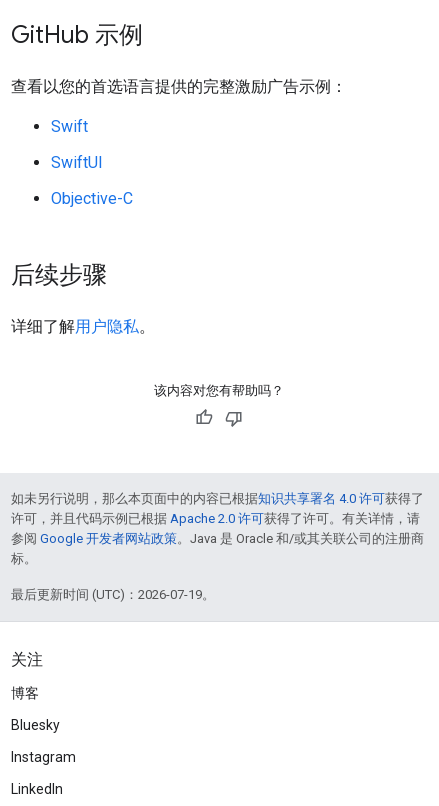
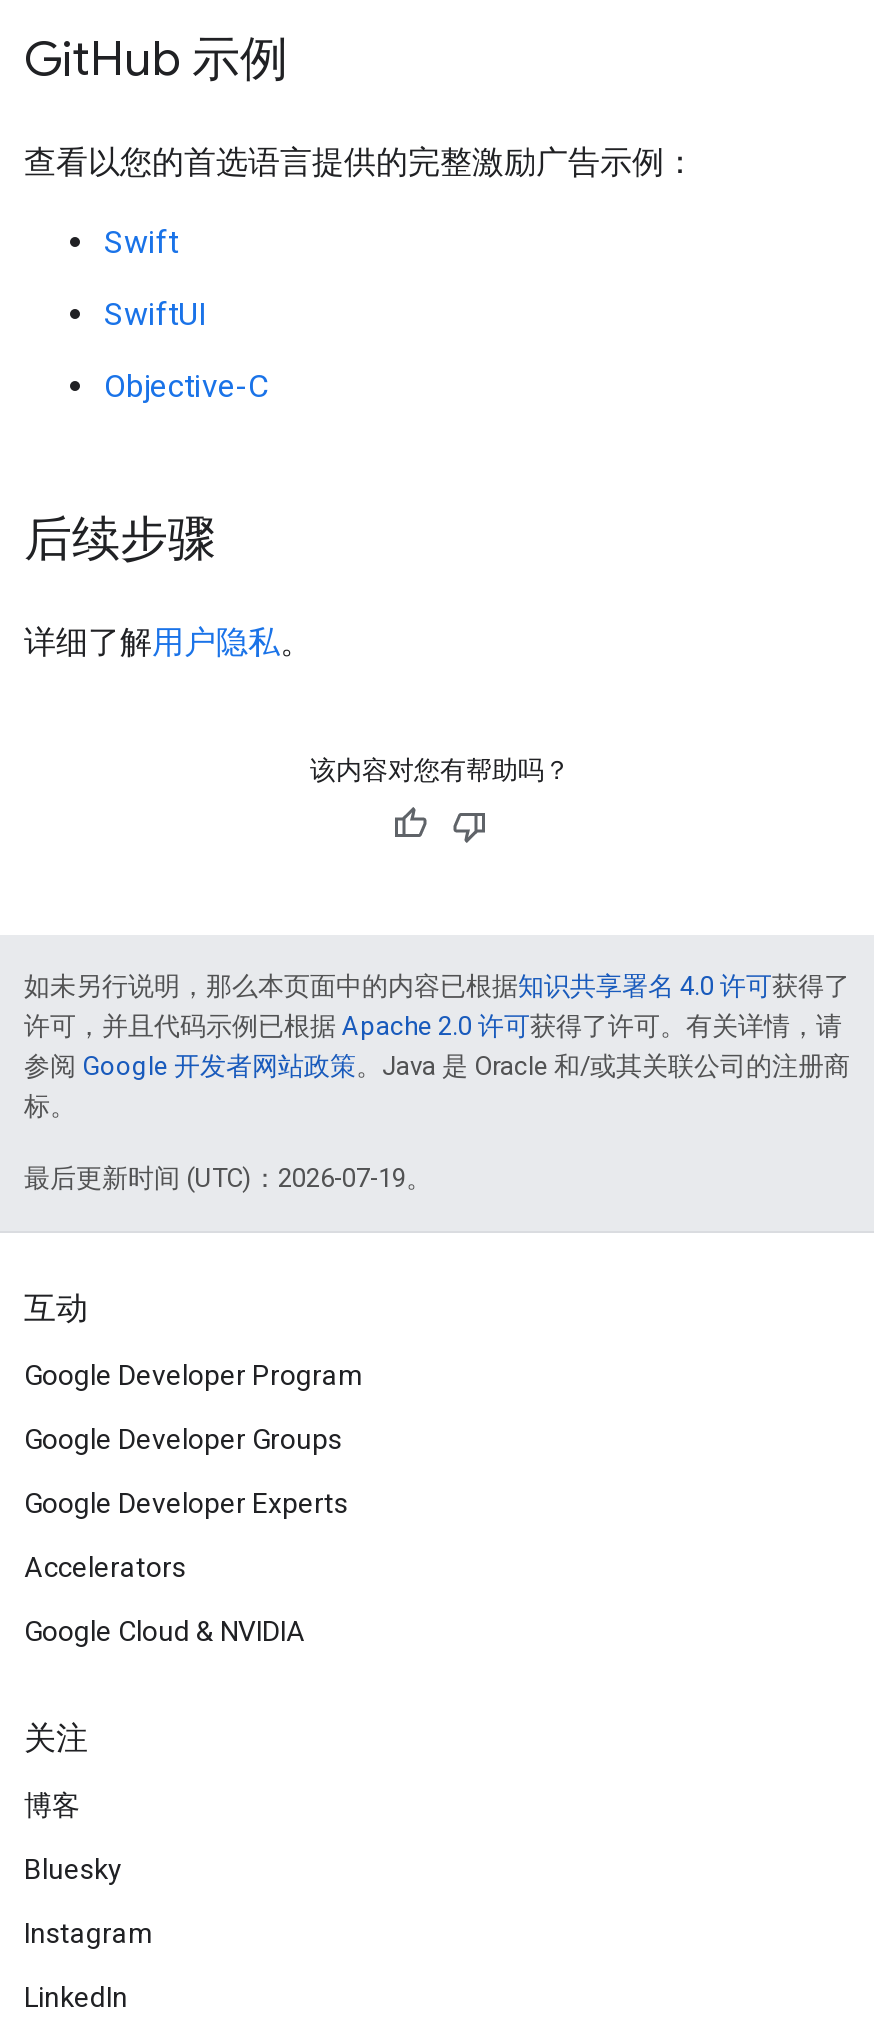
+ 互动
+ Google Developer Program
+ Google Developer Groups
+ Google Developer Experts
+ Accelerators
+ Google Cloud & NVIDIA
